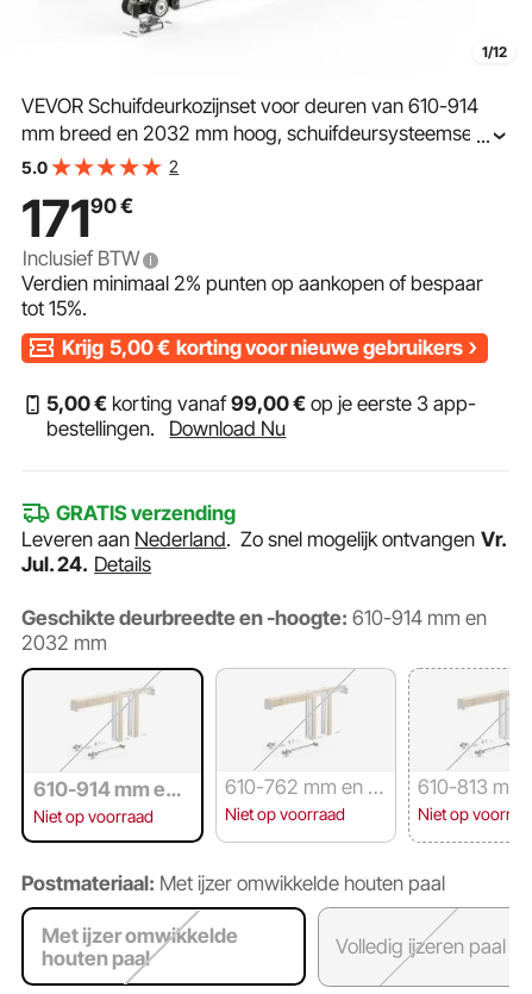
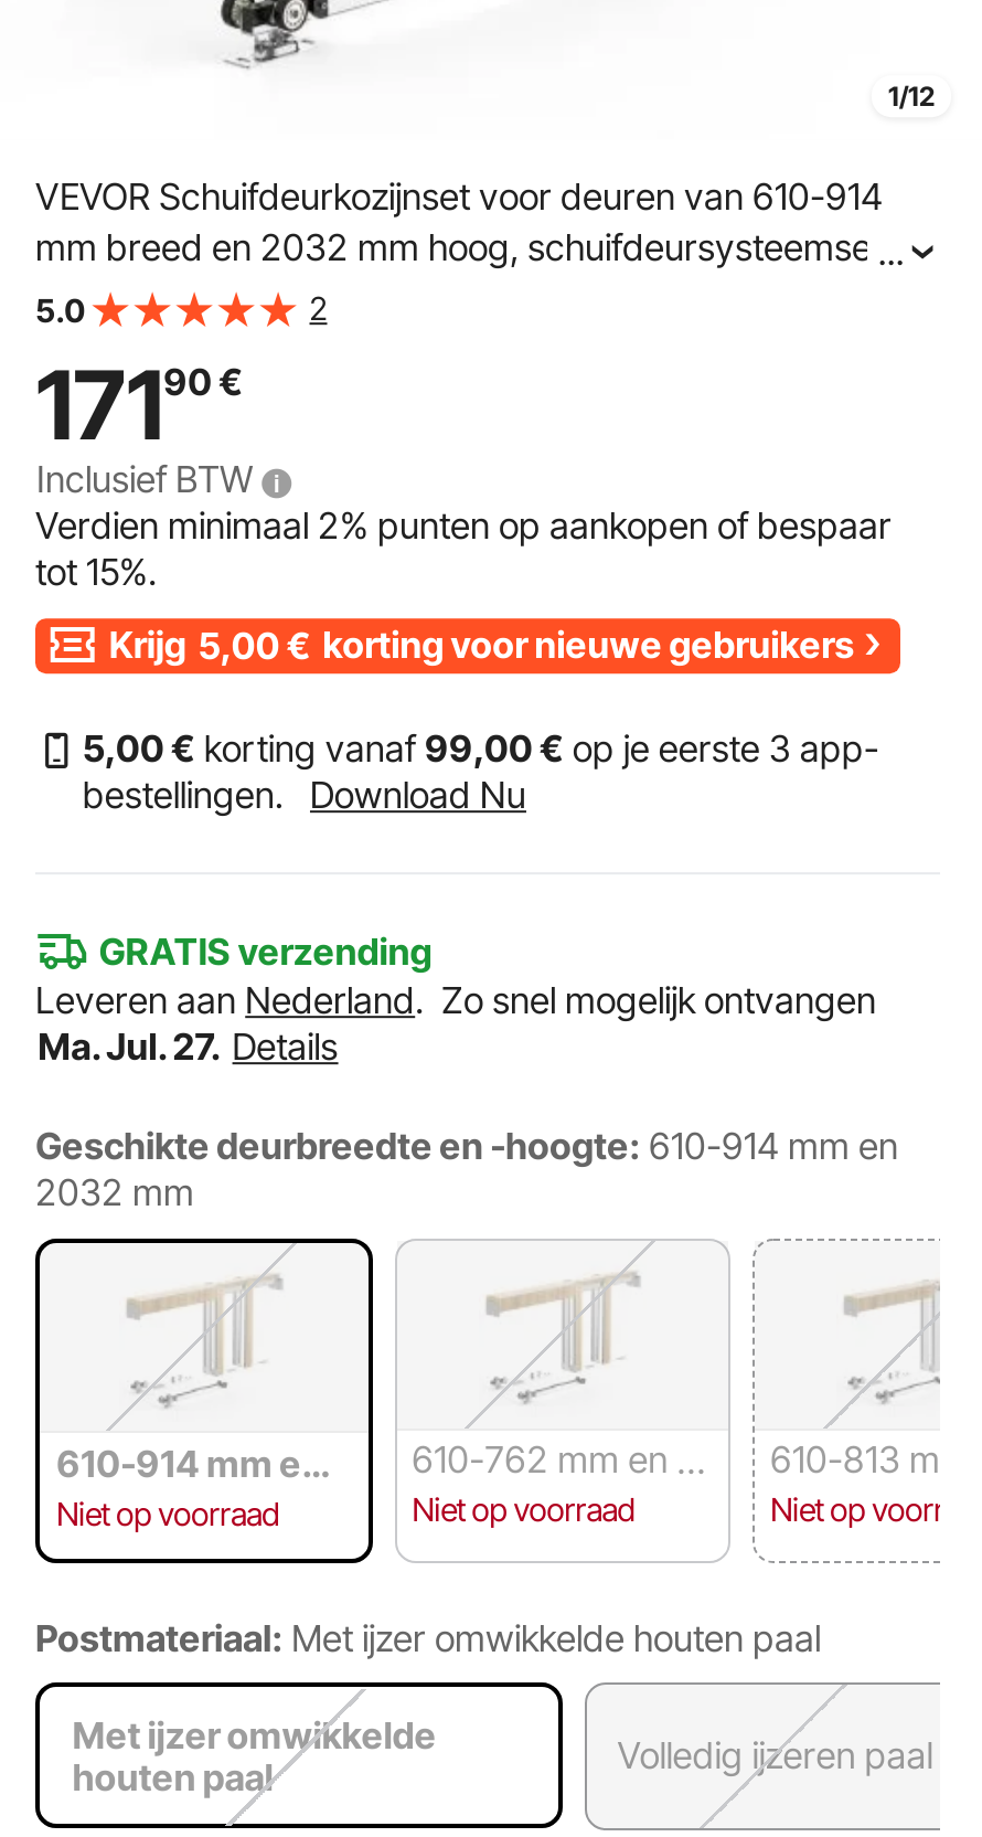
- Leveren aan Nederland. Zo snel mogelijk ontvangen Vr.
- Jul. 24. Details
+ Leveren aan Nederland. Zo snel mogelijk ontvangen
+ Ma. Jul. 27. Details
